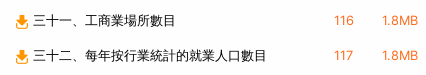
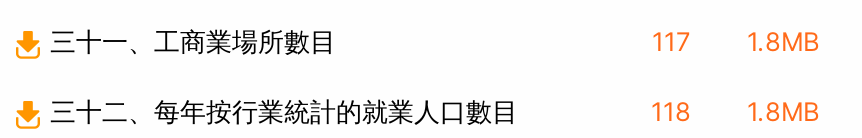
- 116 1.8MB
+ 117 1.8MB

- 117 1.8MB
+ 118 1.8MB
